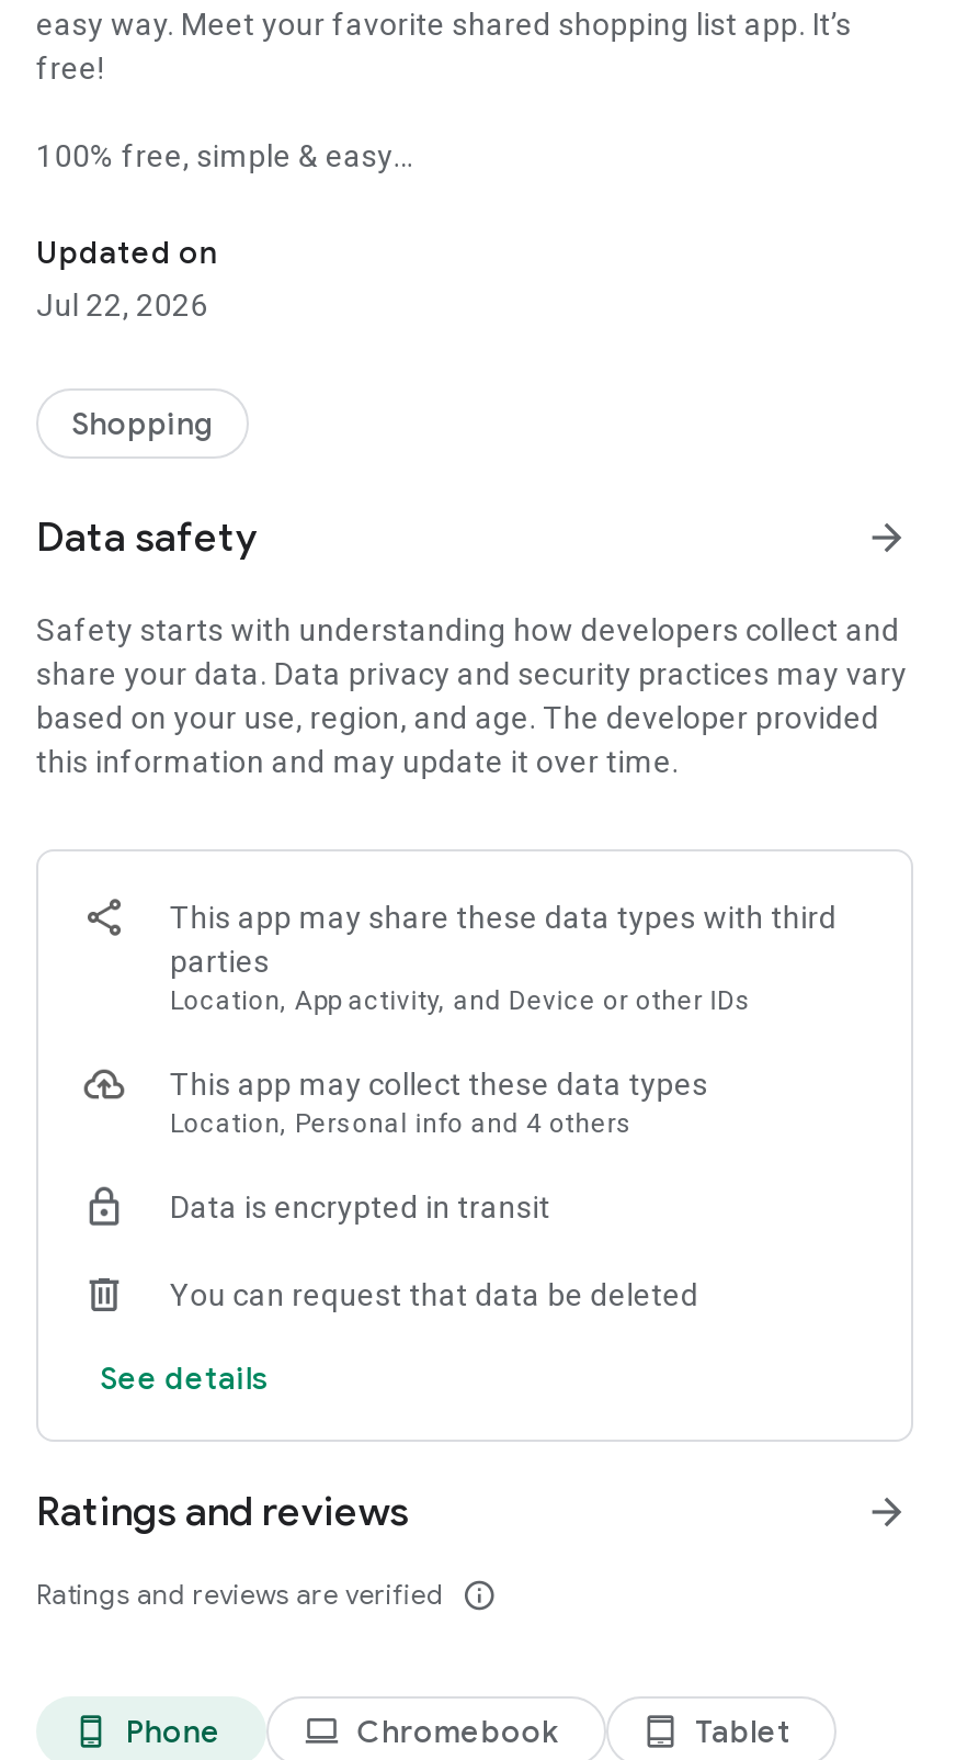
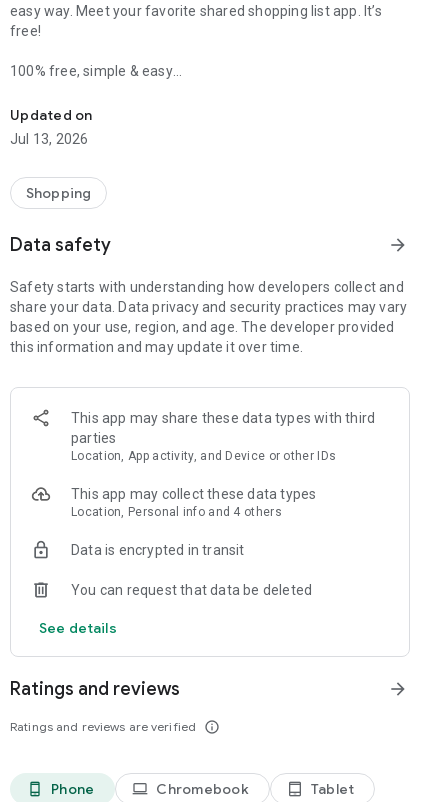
- Jul 22, 2026
+ Jul 13, 2026
